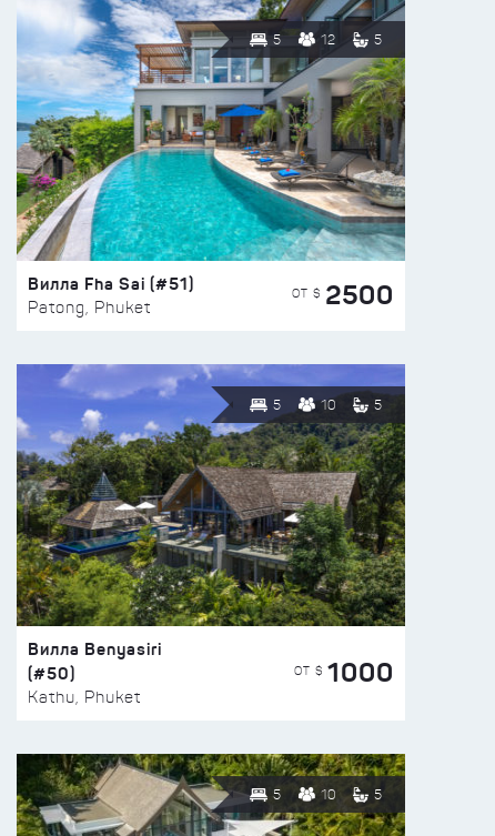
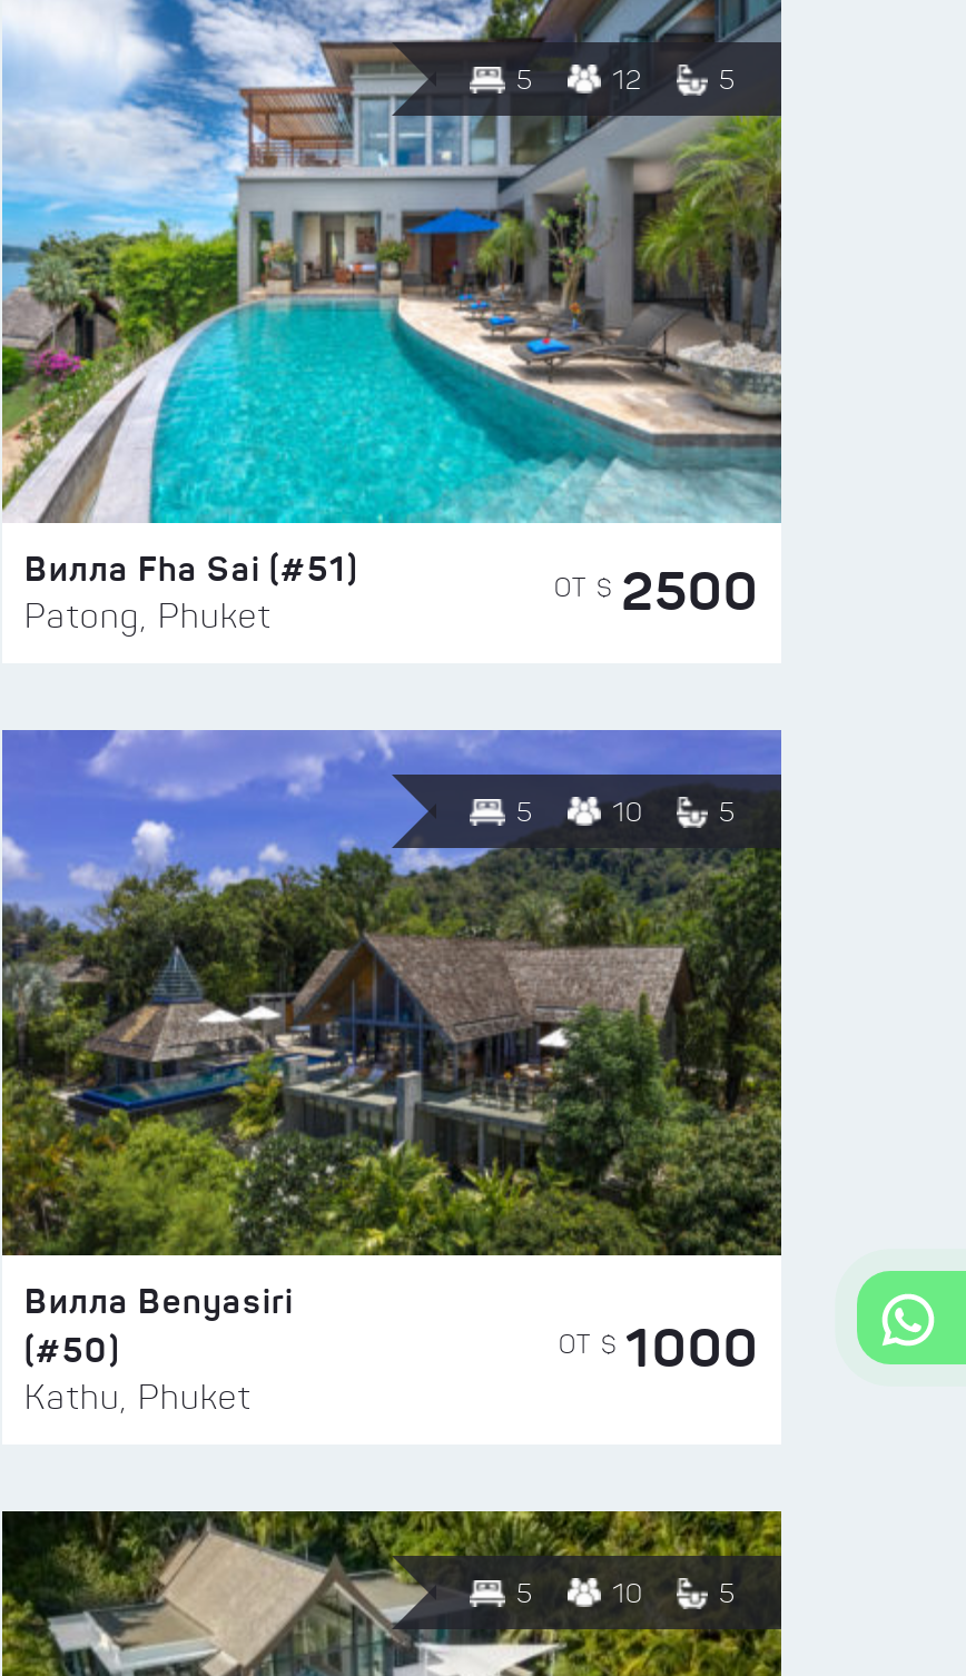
+ [image]
